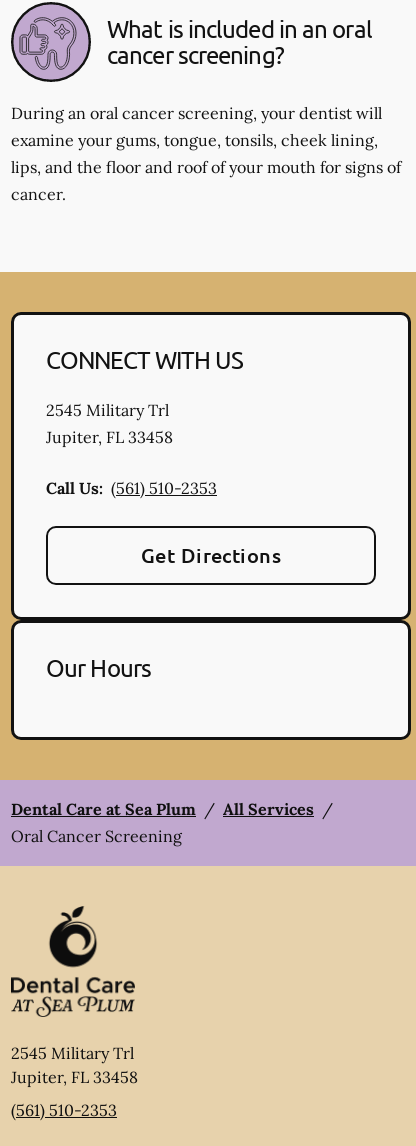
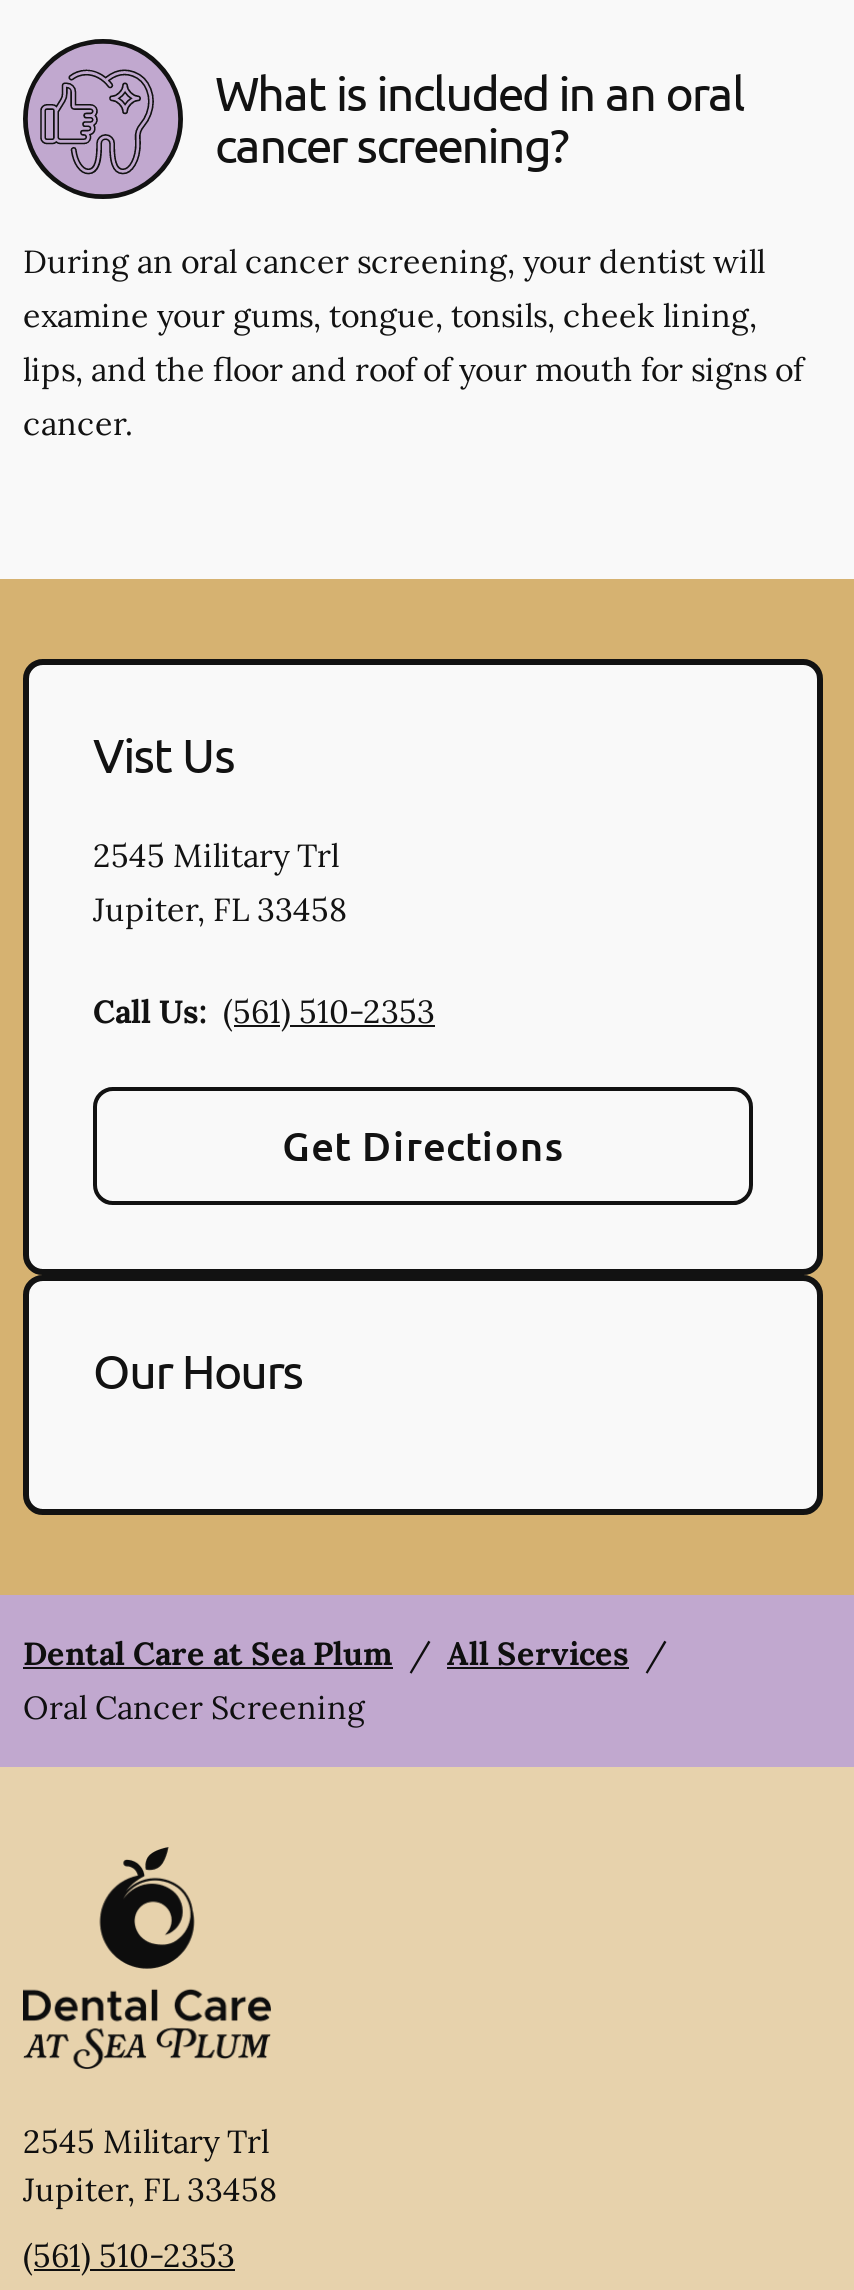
- CONNECT WITH US
+ Vist Us
